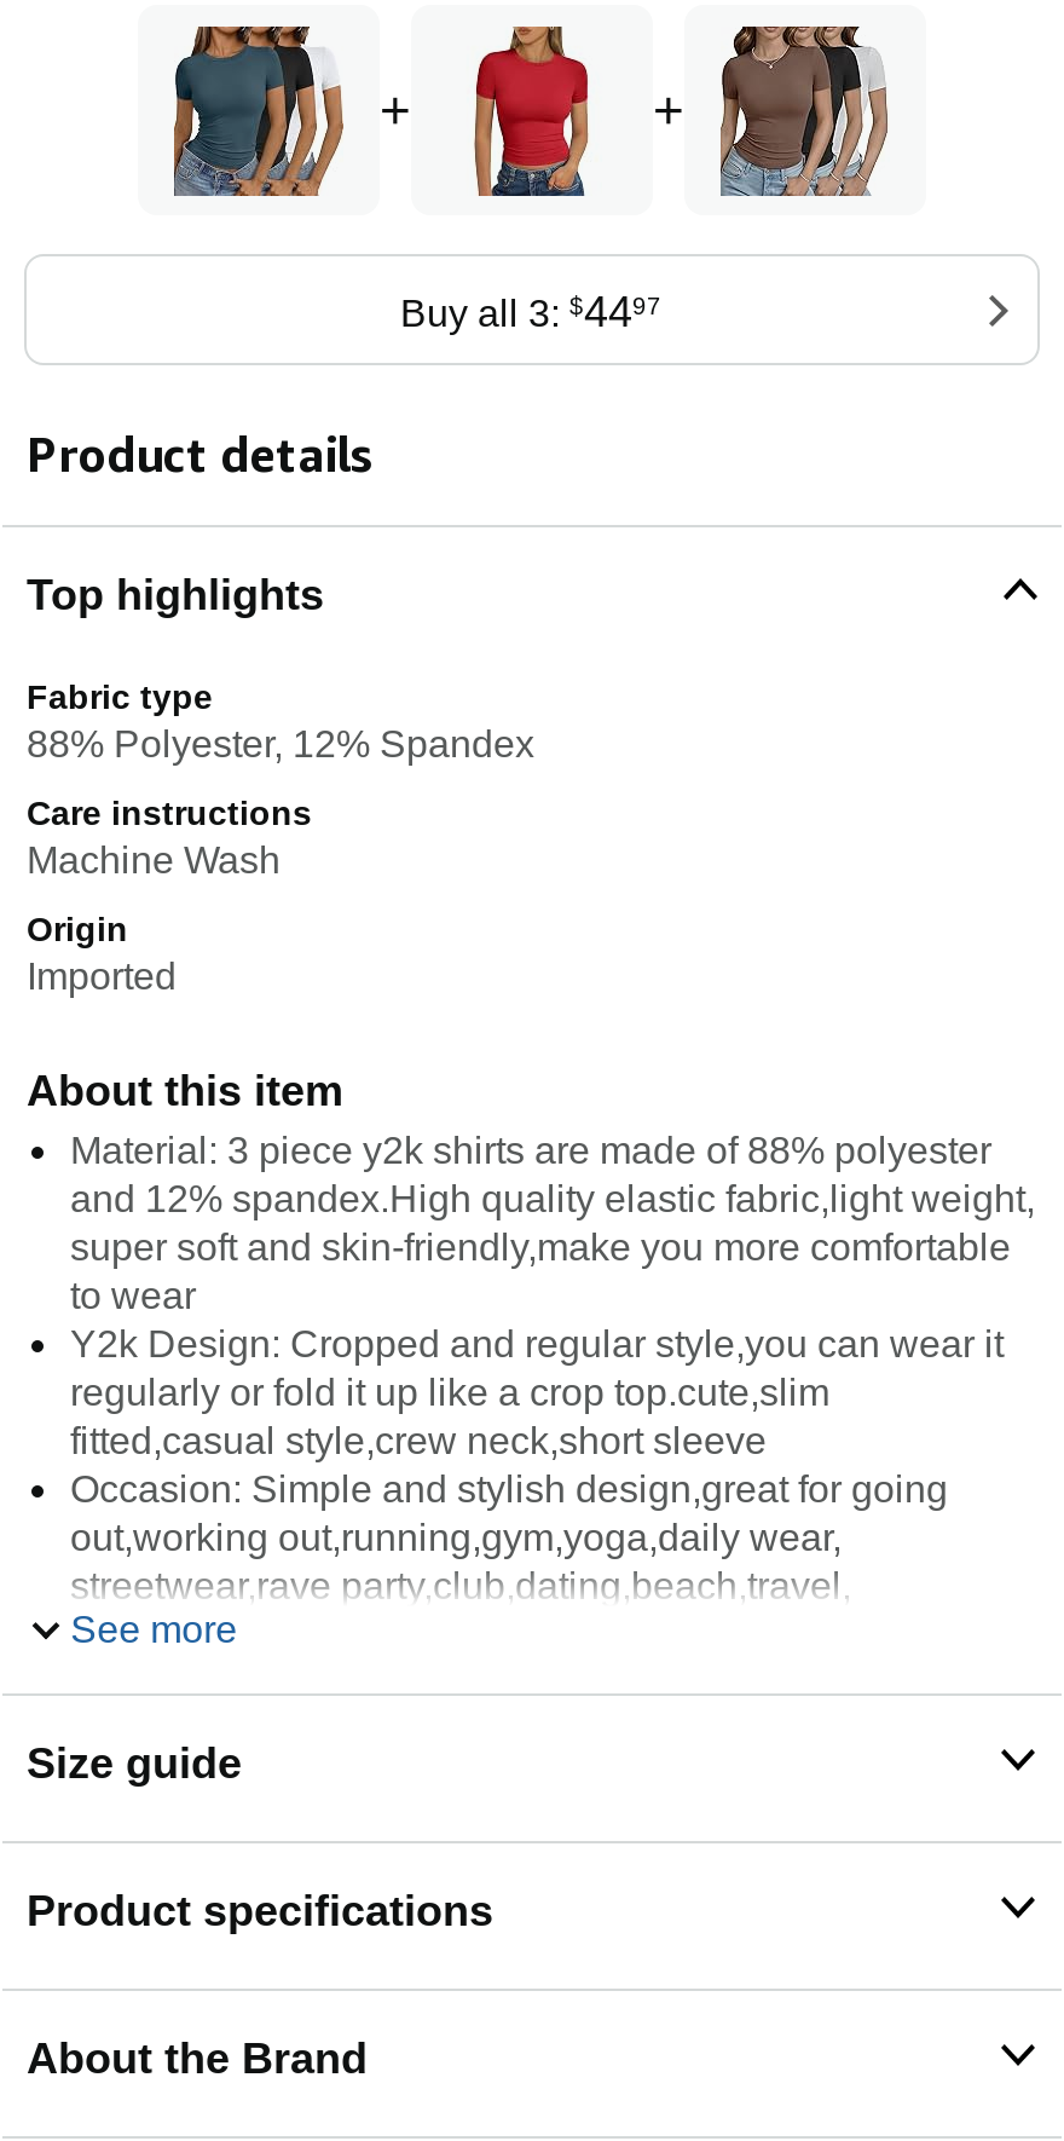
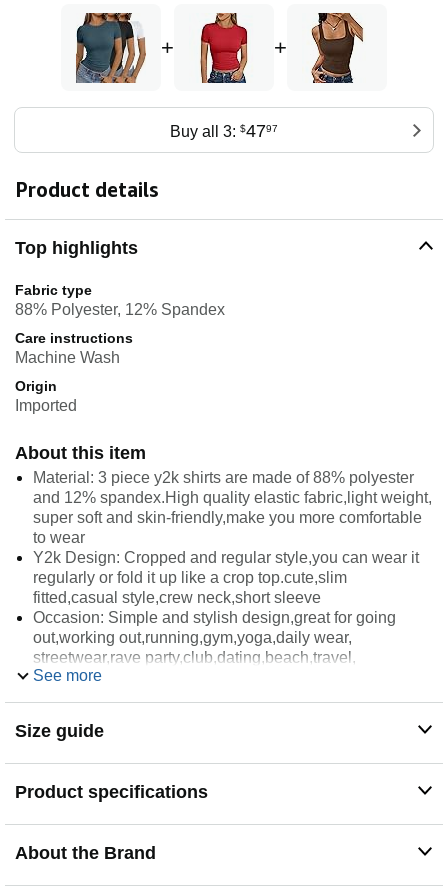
- [image]
+ [image]

- Buy all 3: $4497
+ Buy all 3: $4797
